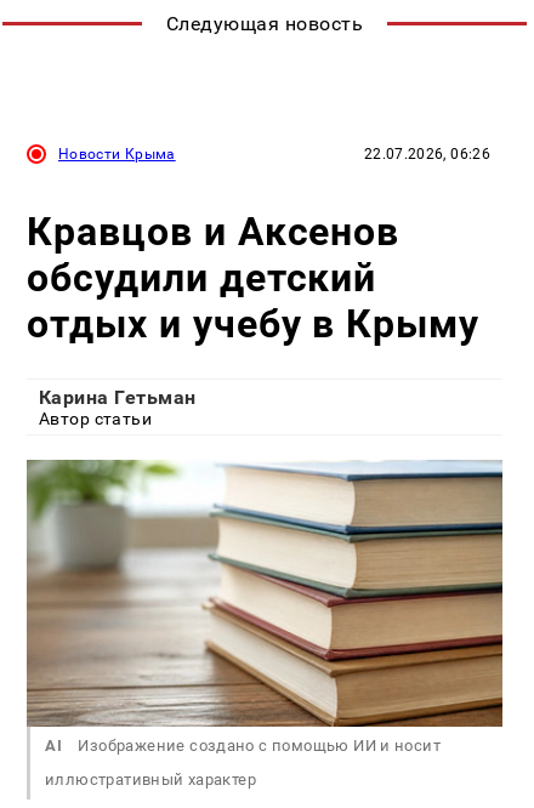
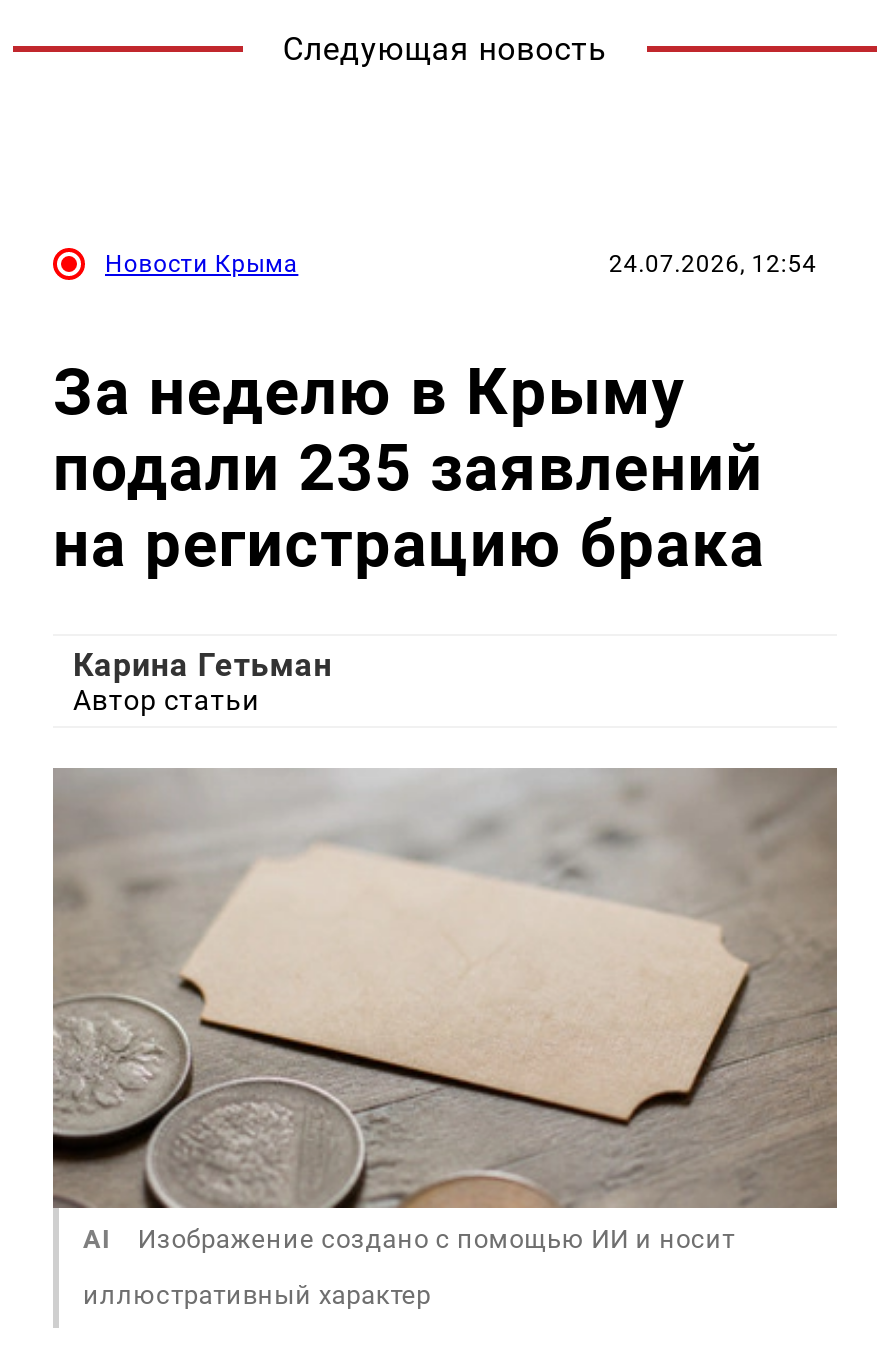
- 22.07.2026, 06:26
+ 24.07.2026, 12:54

- Кравцов и Аксенов
- обсудили детский
- отдых и учебу в Крыму
+ За неделю в Крыму
+ подали 235 заявлений
+ на регистрацию брака

- [image]
+ [image]
